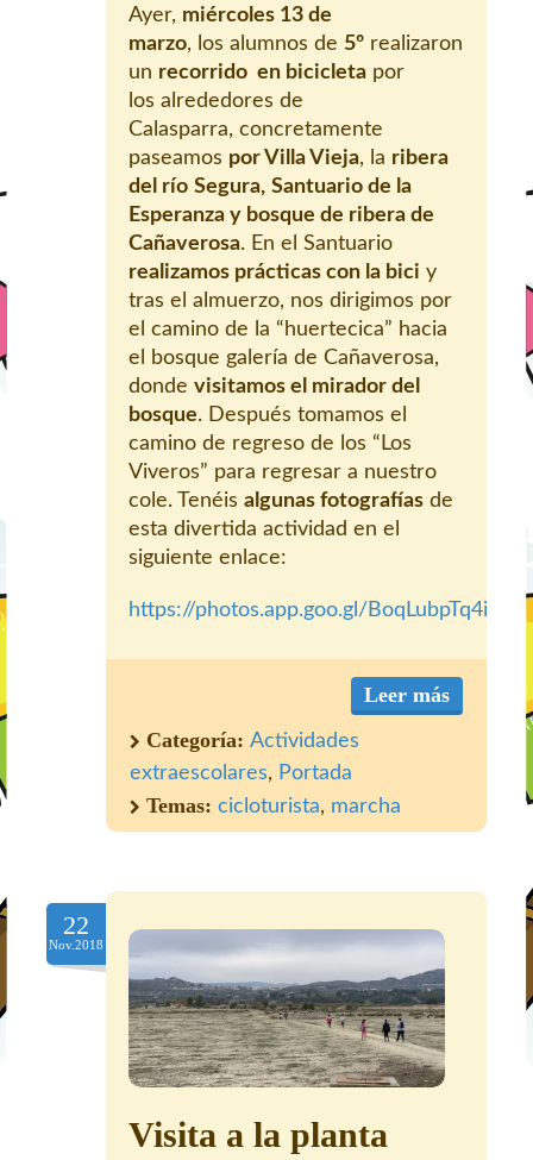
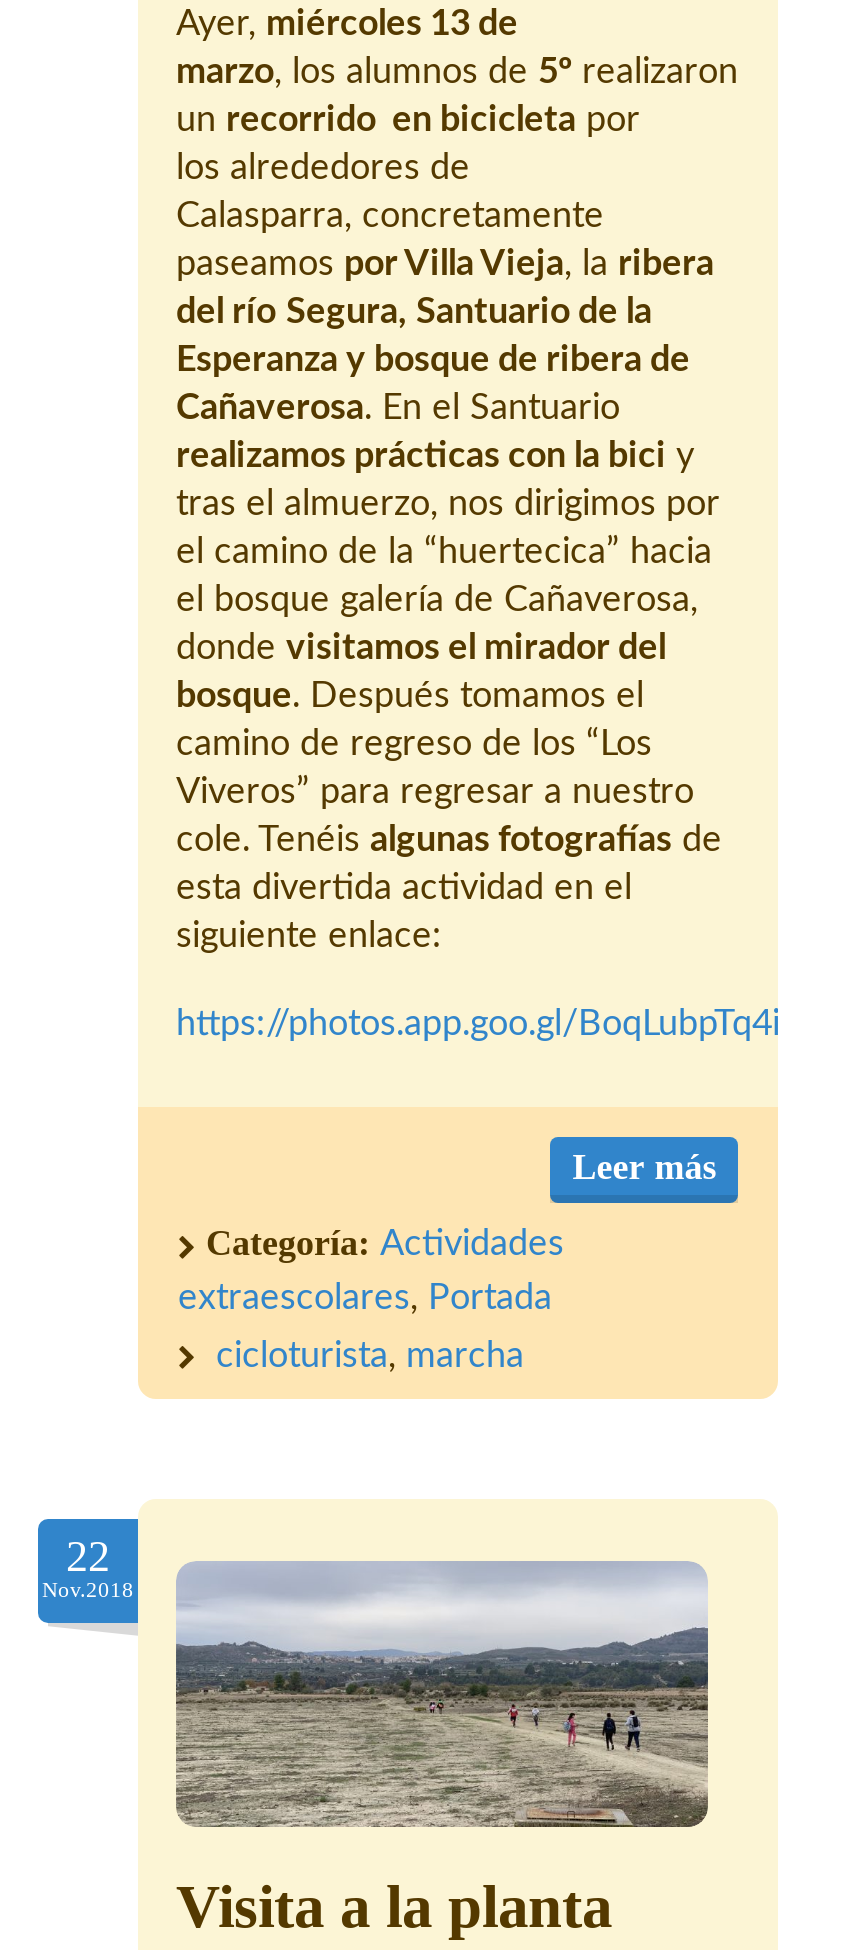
- Temas: cicloturista, marcha
+ cicloturista, marcha
